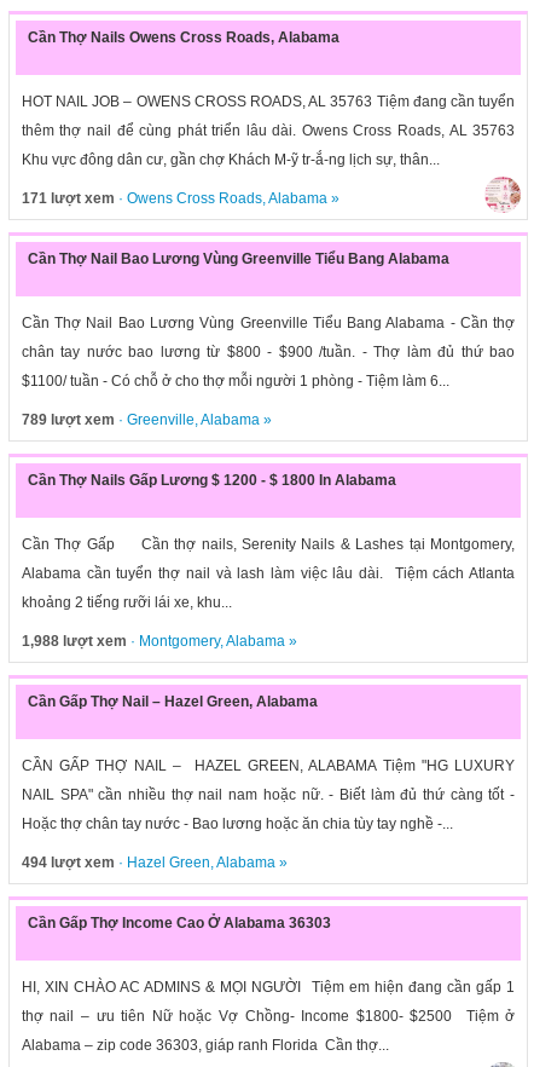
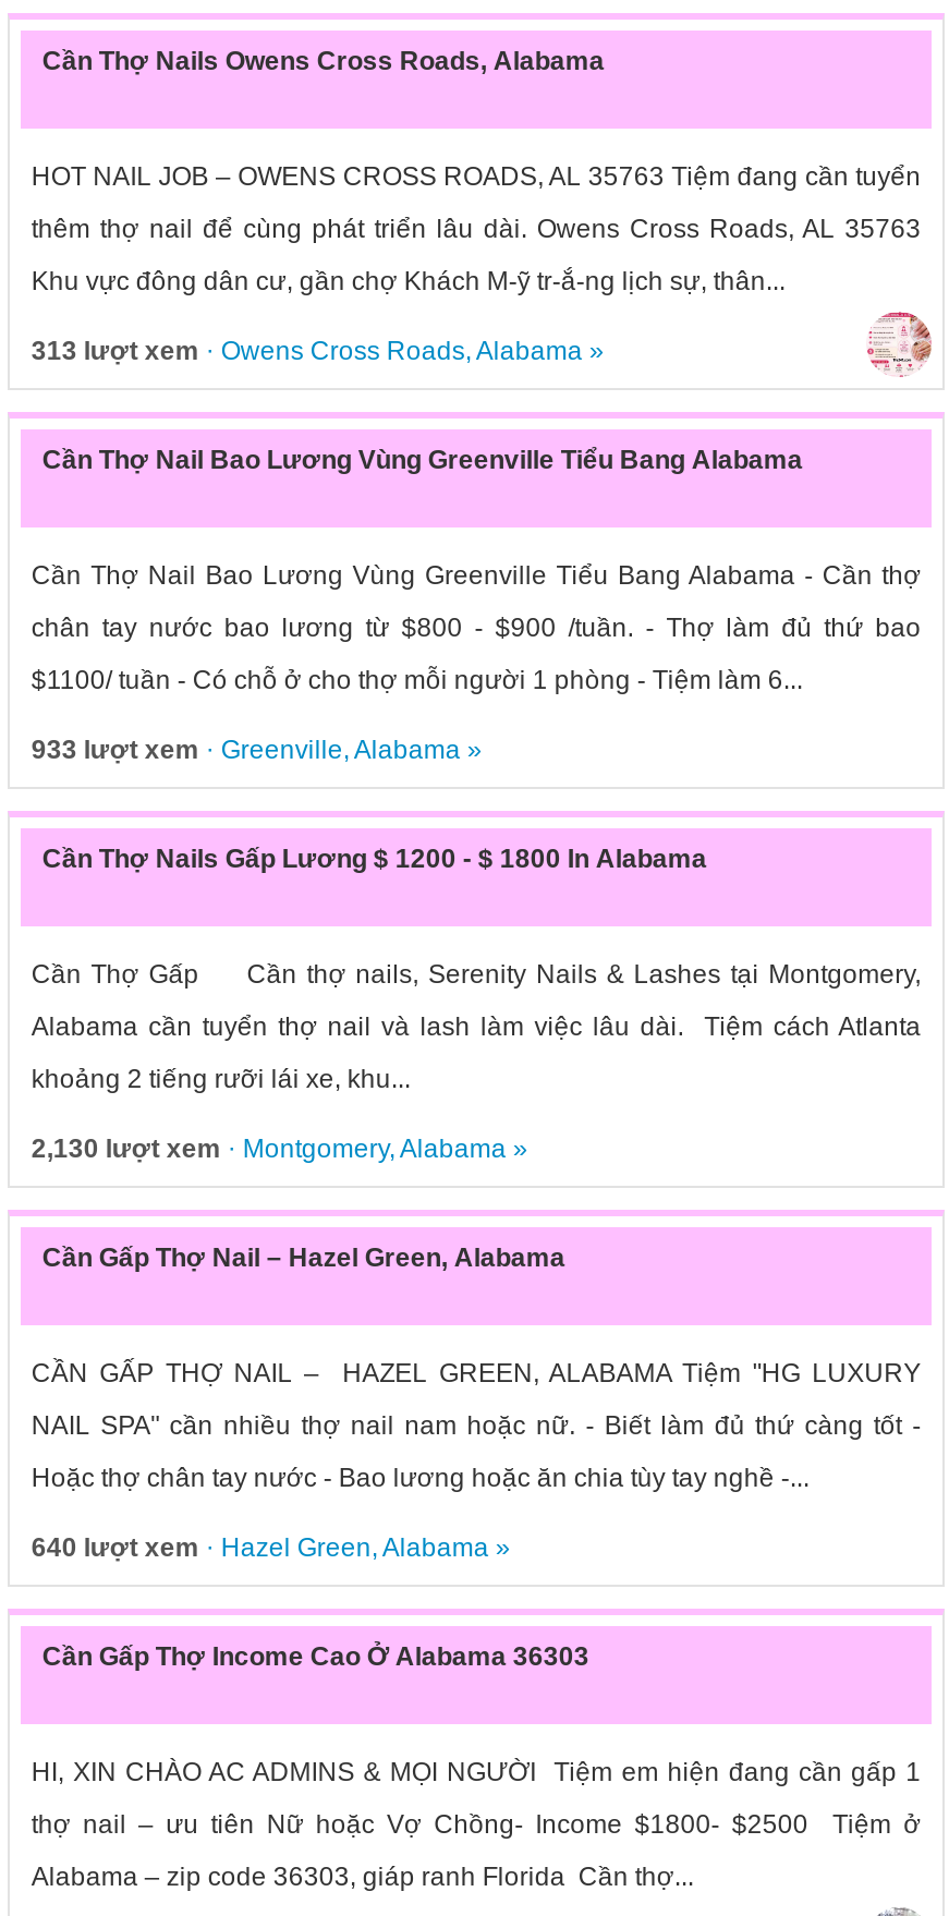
- 171 lượt xem · Owens Cross Roads, Alabama»
+ 313 lượt xem · Owens Cross Roads, Alabama»

- 789 lượt xem · Greenville, Alabama»
+ 933 lượt xem · Greenville, Alabama»

- 1,988 lượt xem · Montgomery, Alabama»
+ 2,130 lượt xem · Montgomery, Alabama»

- 494 lượt xem · Hazel Green, Alabama»
+ 640 lượt xem · Hazel Green, Alabama»
